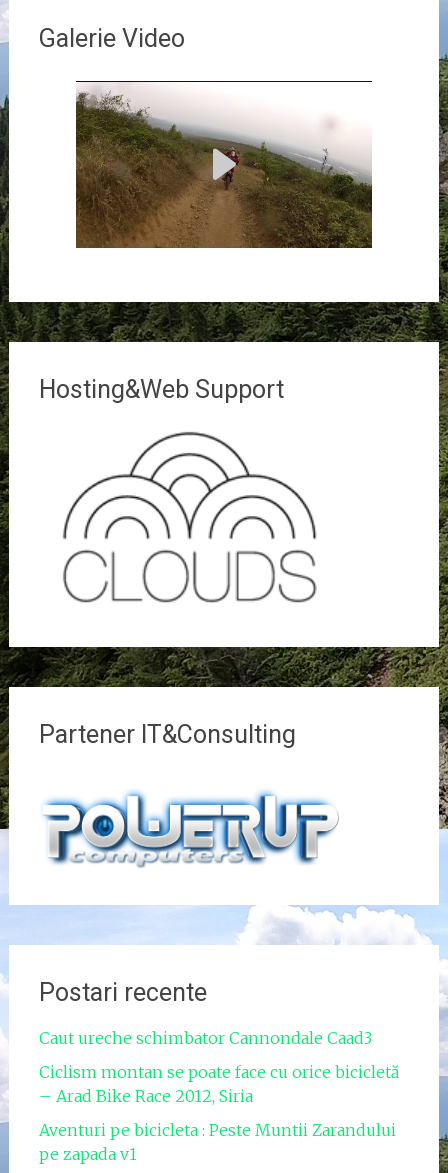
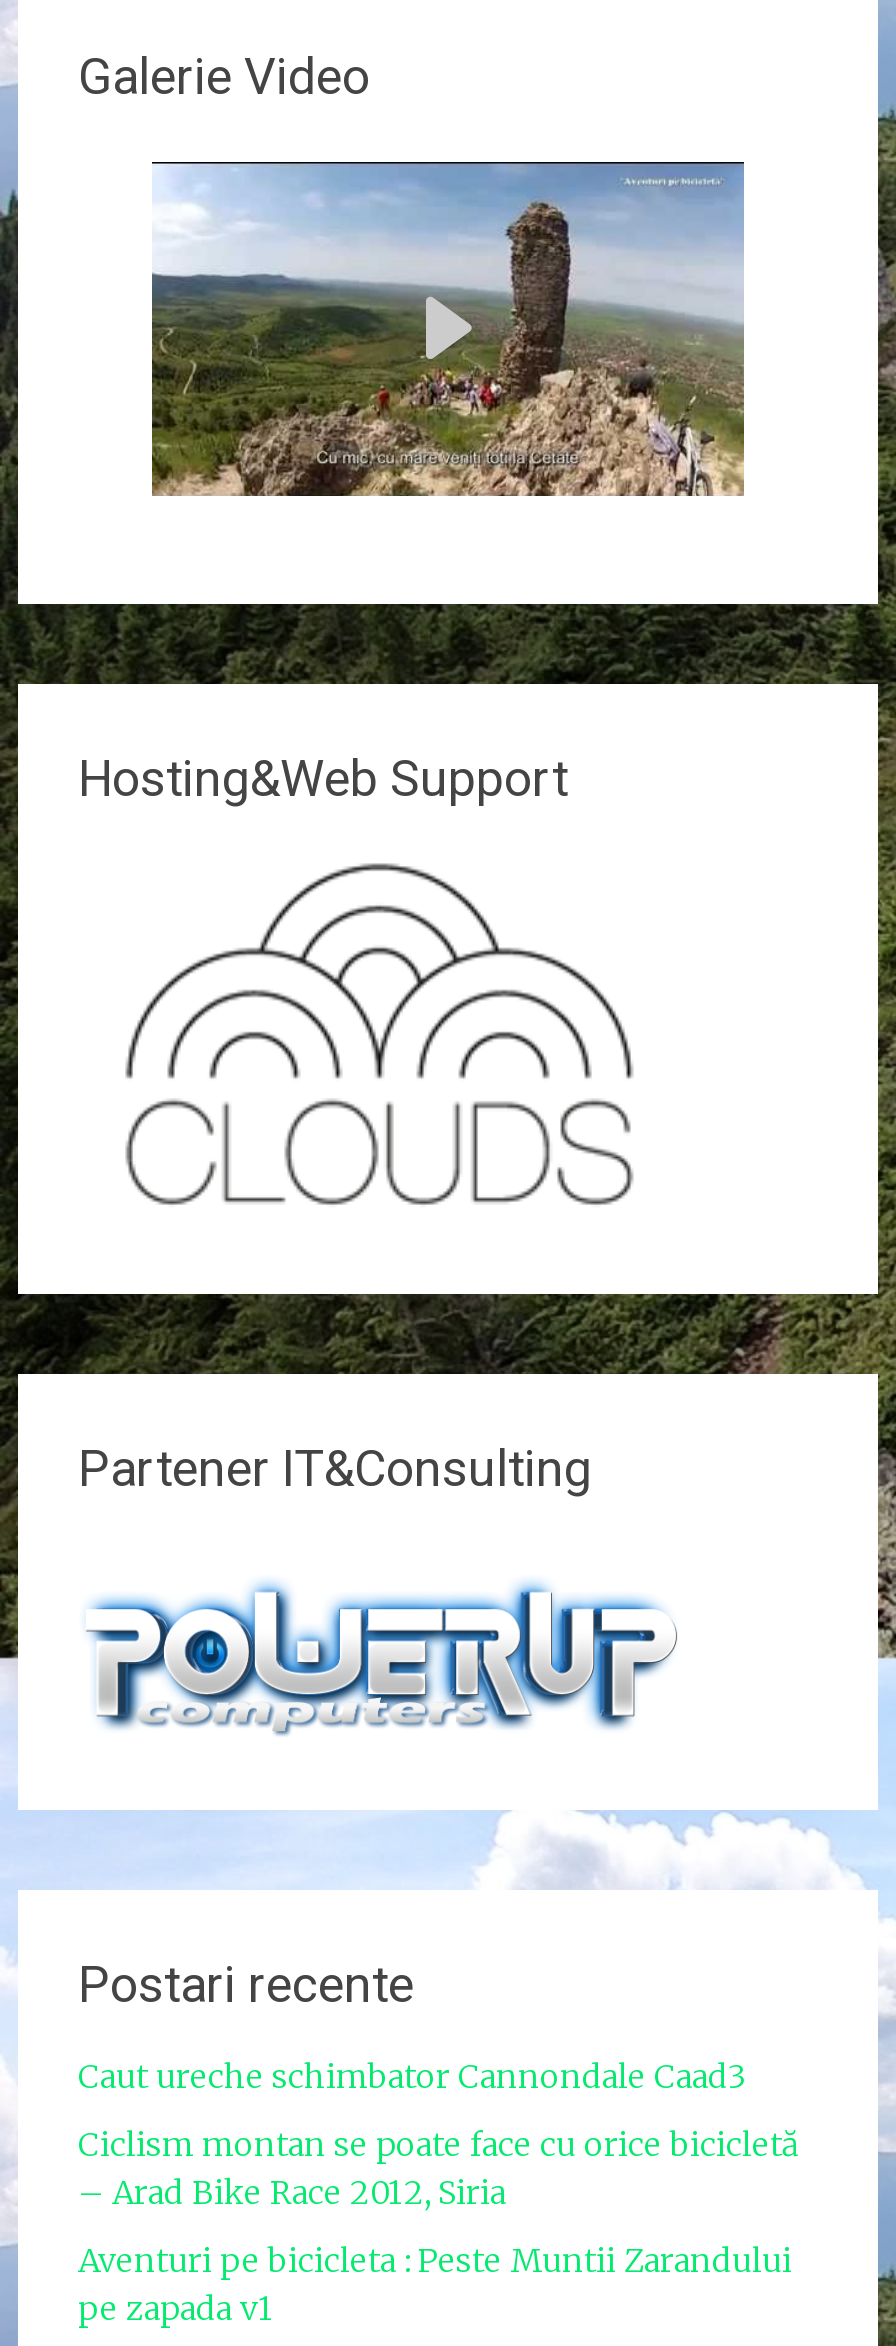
- [image]
+ [image]
